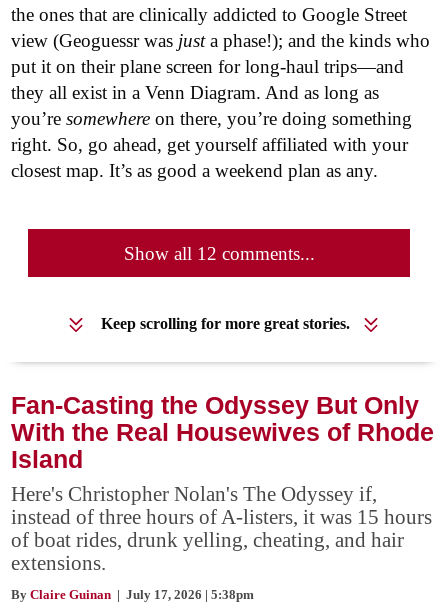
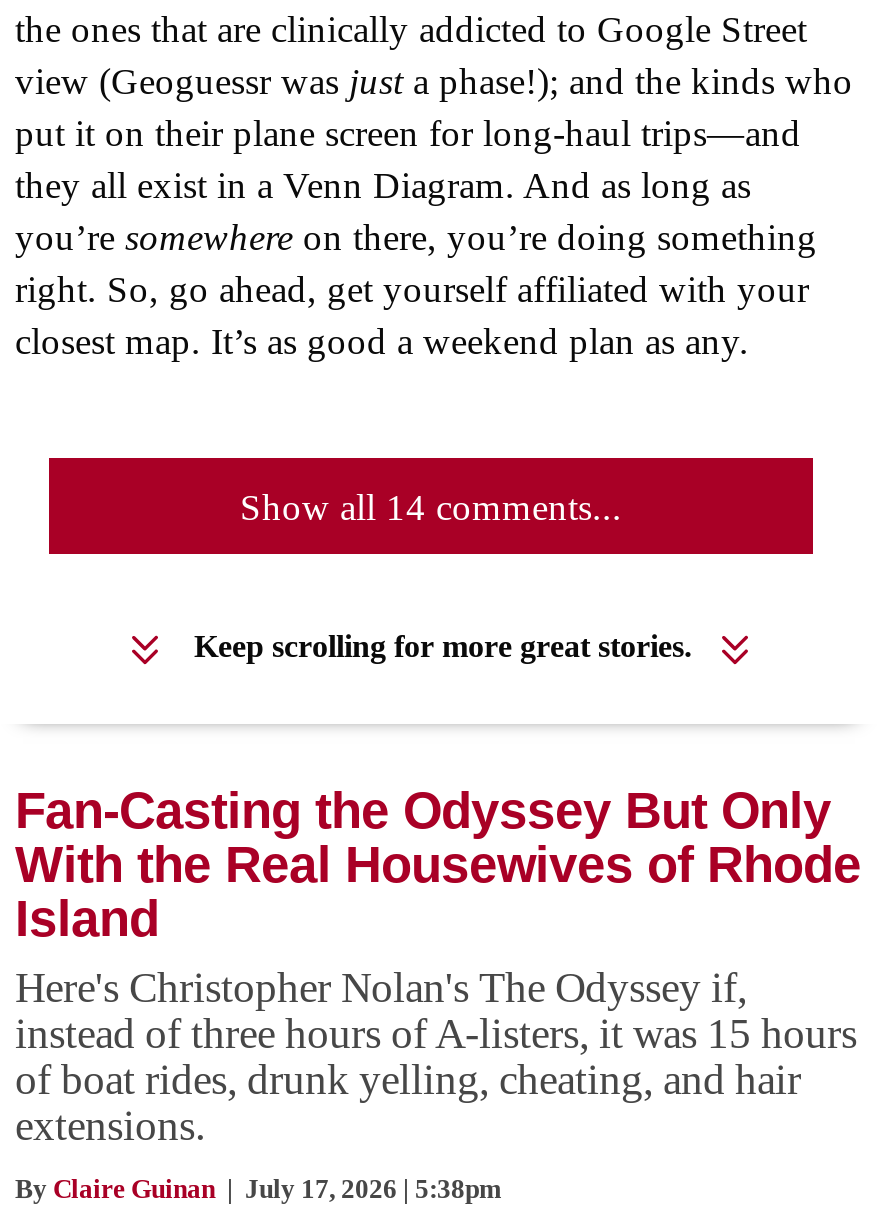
- Show all 12 comments...
+ Show all 14 comments...
